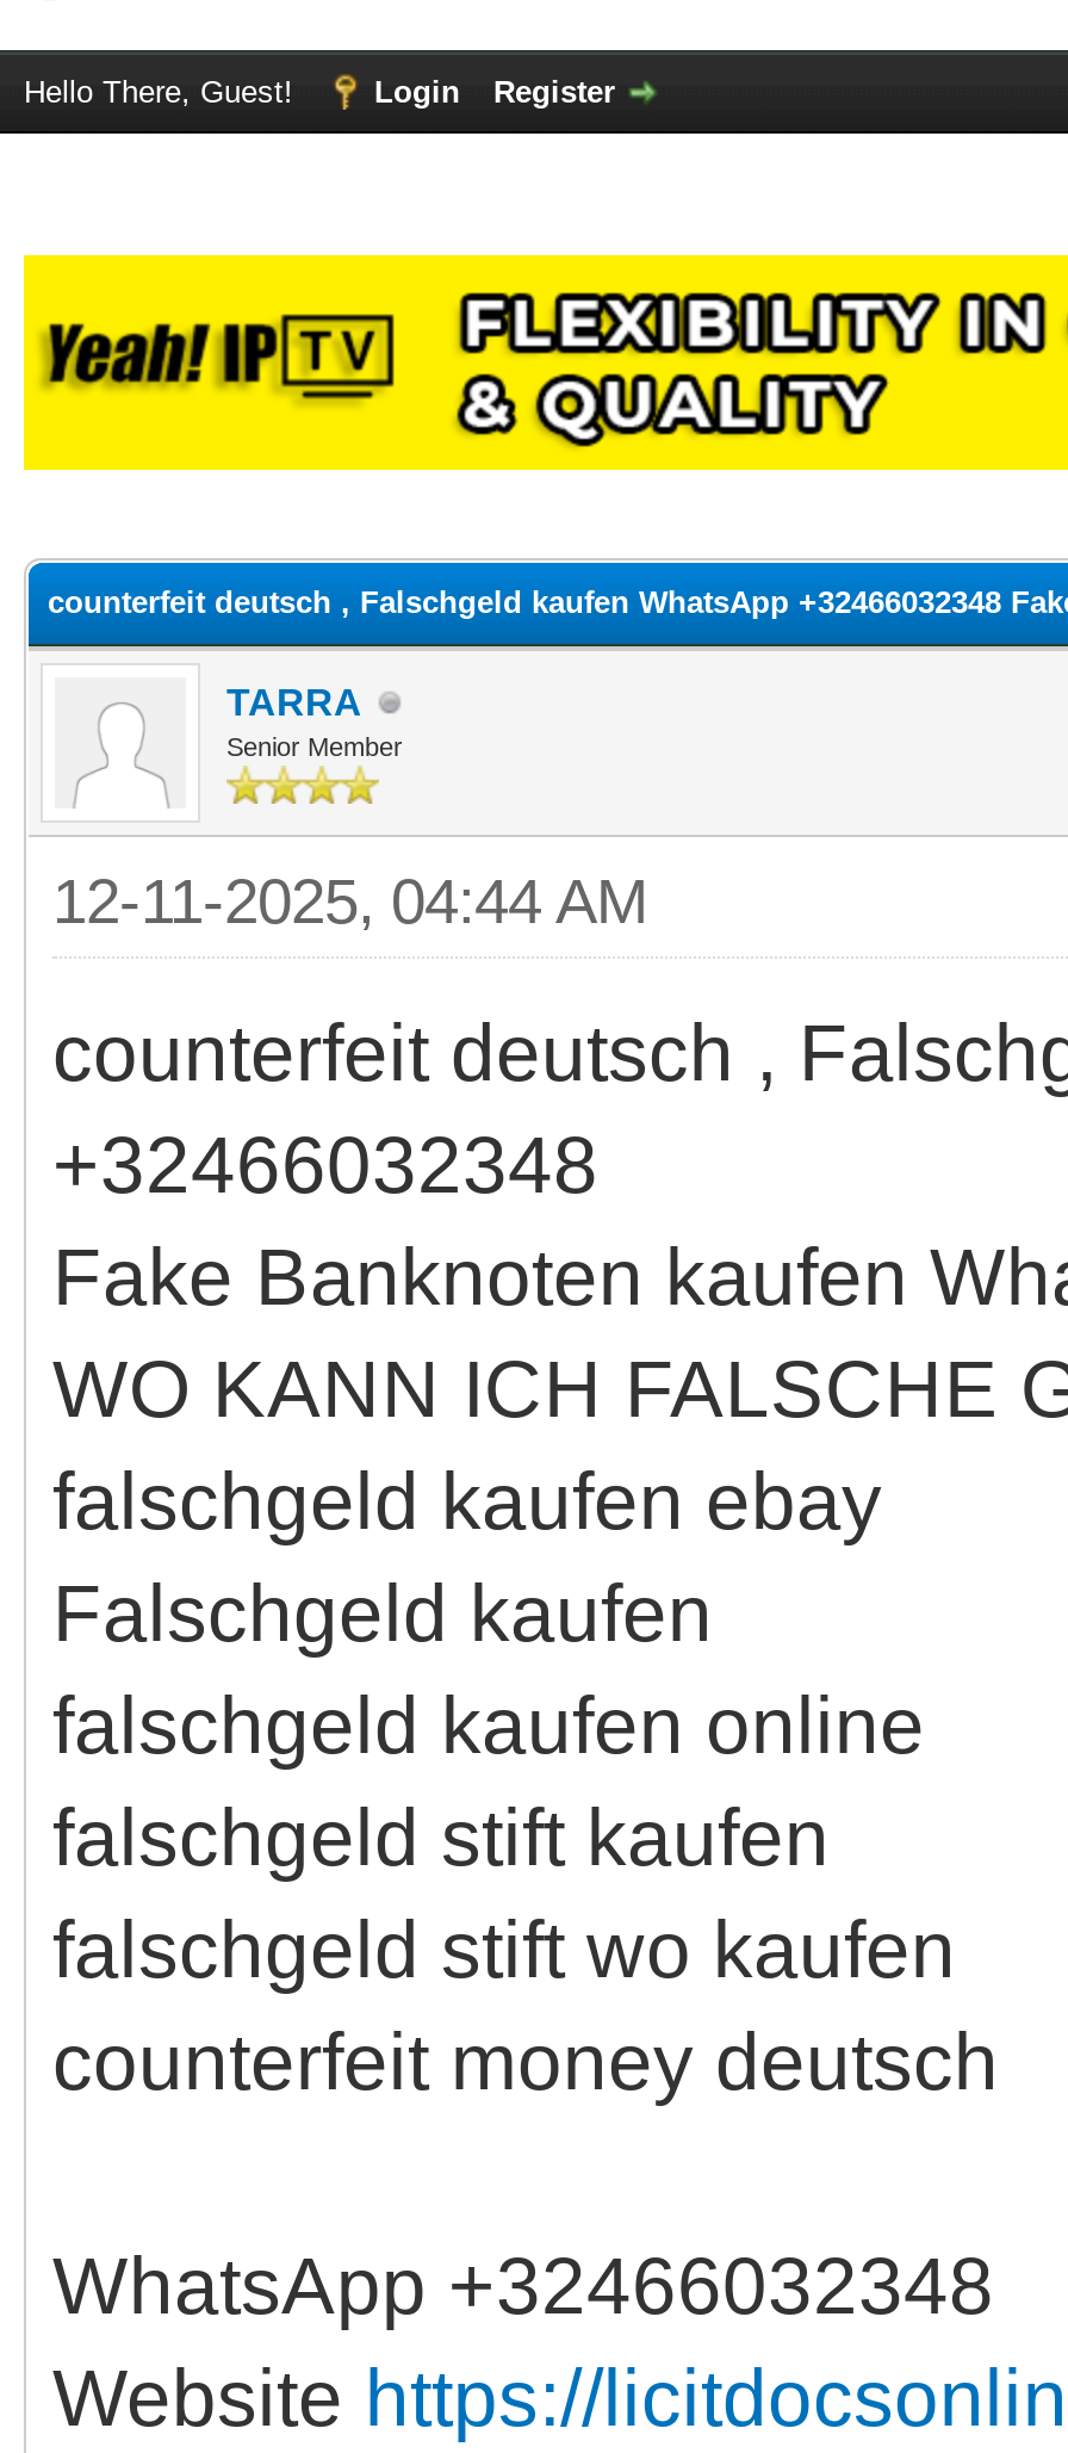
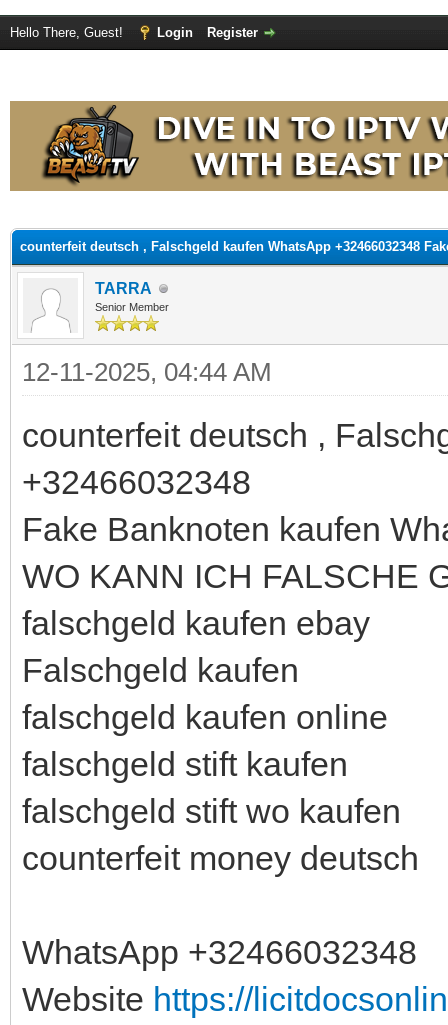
- [image]
+ [image]
